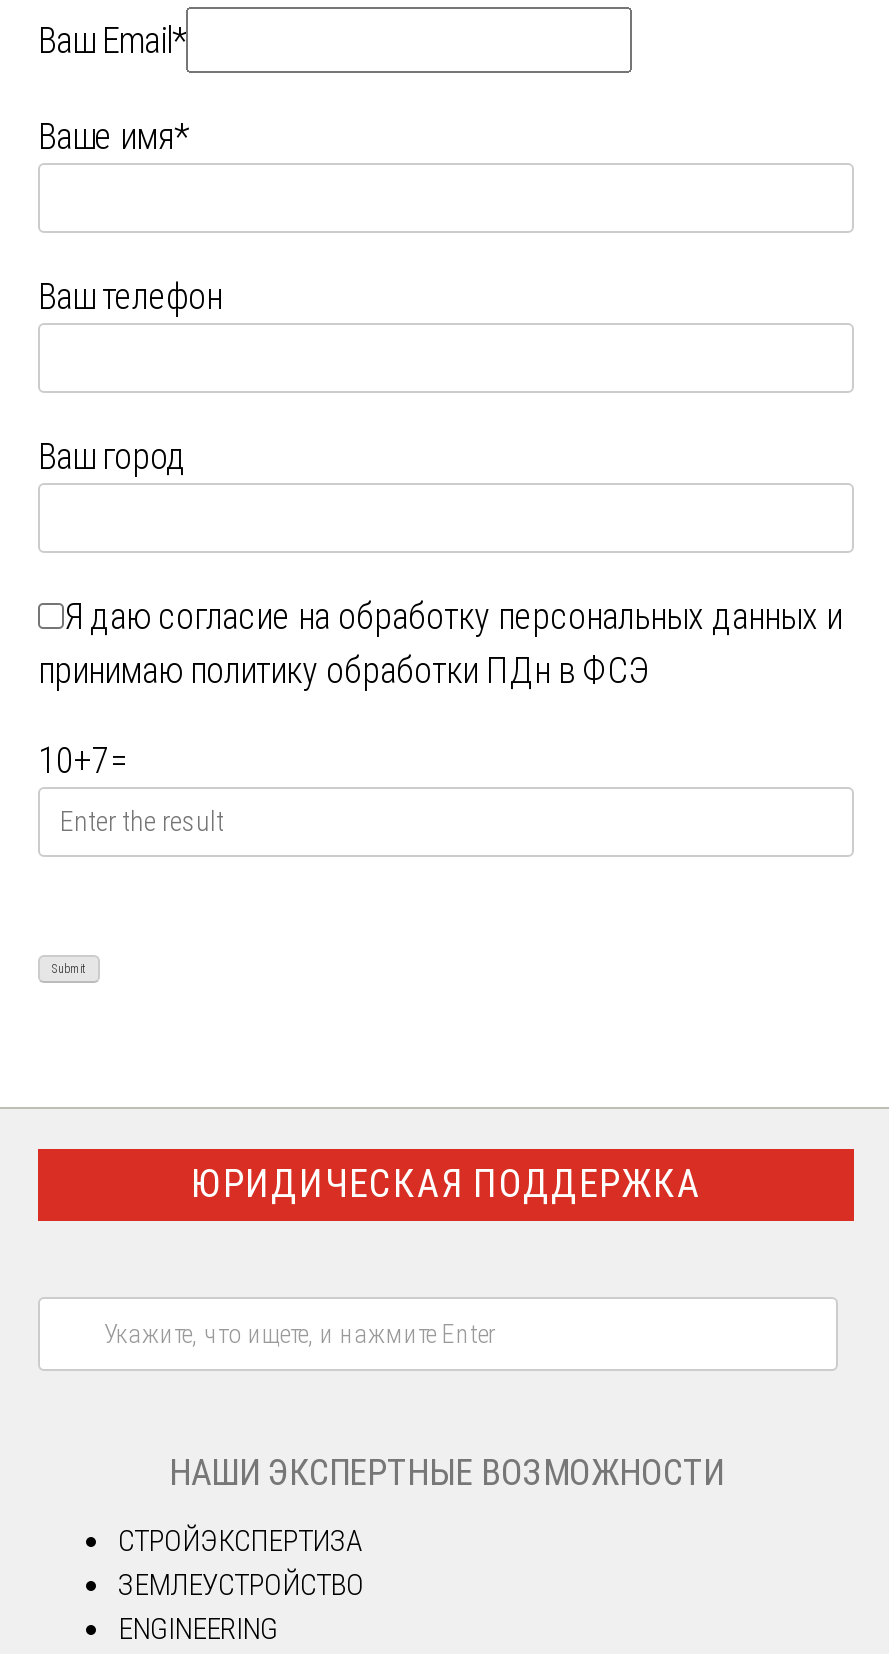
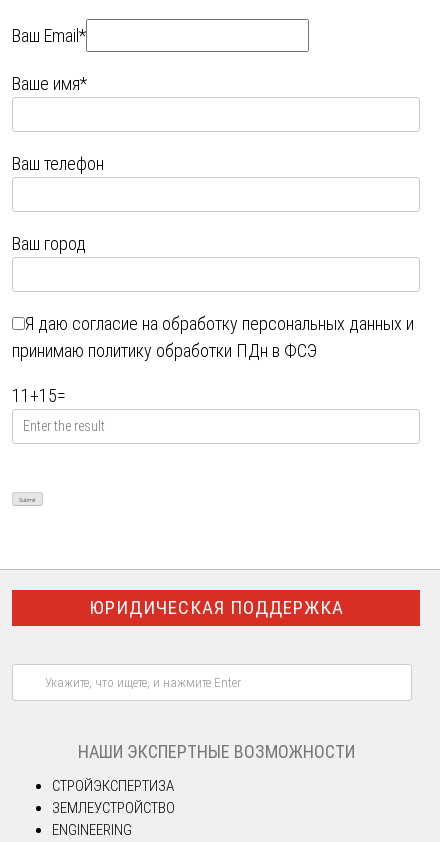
- 10+7=
+ 11+15=
